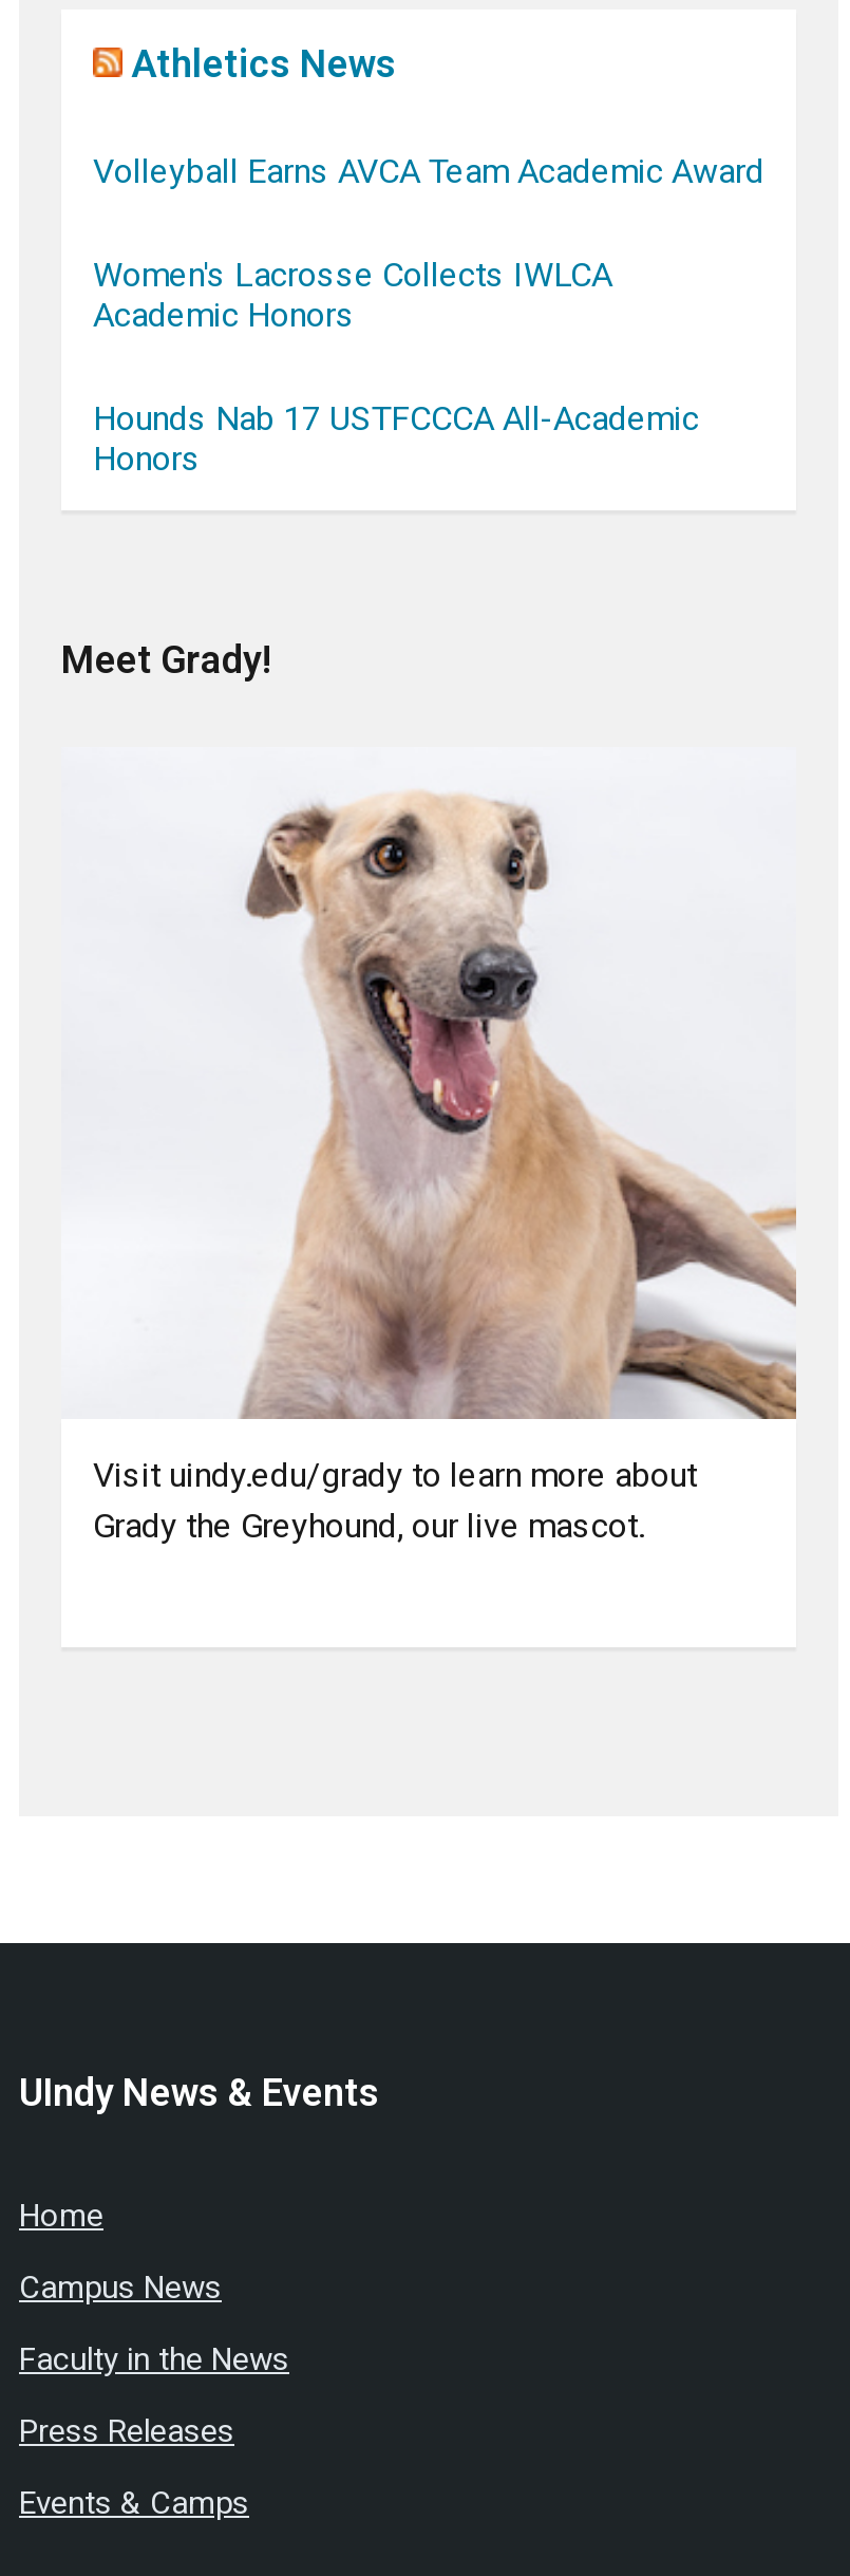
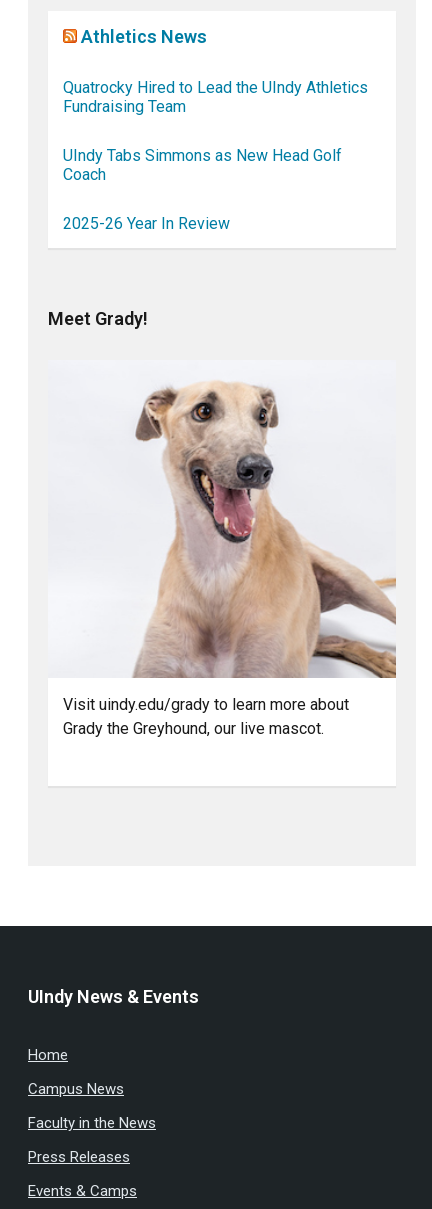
- Volleyball Earns AVCA Team Academic Award
+ Quatrocky Hired to Lead the UIndy Athletics
+ Fundraising Team

- Women's Lacrosse Collects IWLCA
- Academic Honors
+ UIndy Tabs Simmons as New Head Golf
+ Coach

- Hounds Nab 17 USTFCCCA All-Academic
- Honors
+ 2025-26 Year In Review
